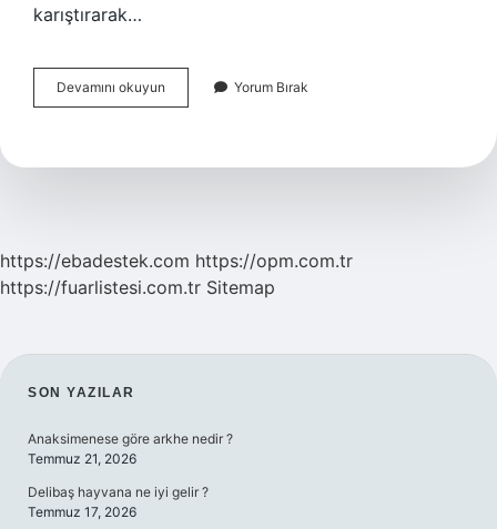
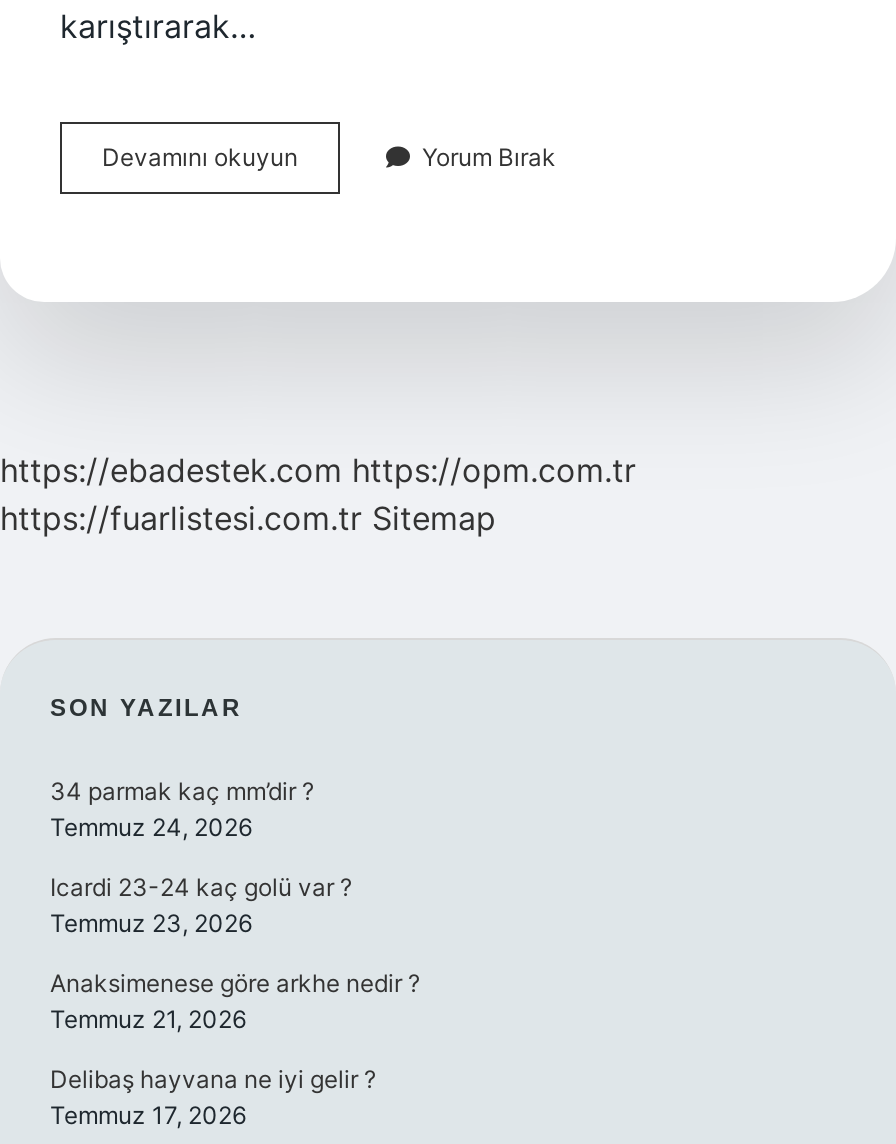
+ 34 parmak kaç mm’dir ?
+ Temmuz 24, 2026
+ Icardi 23-24 kaç golü var ?
+ Temmuz 23, 2026
